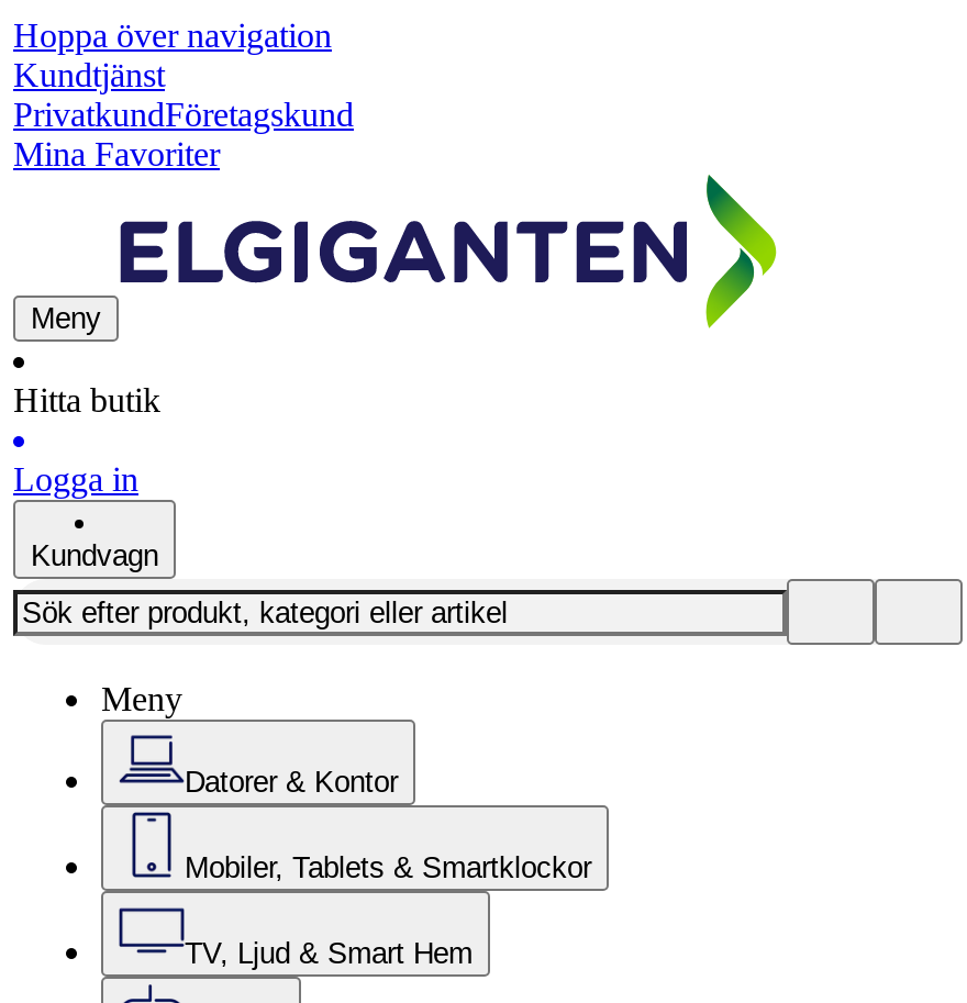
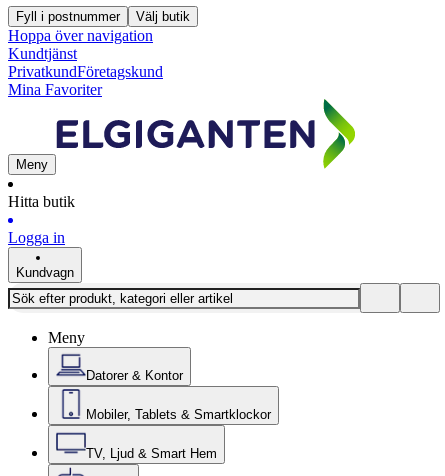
+ Fyll i postnummer
+ Välj butik
